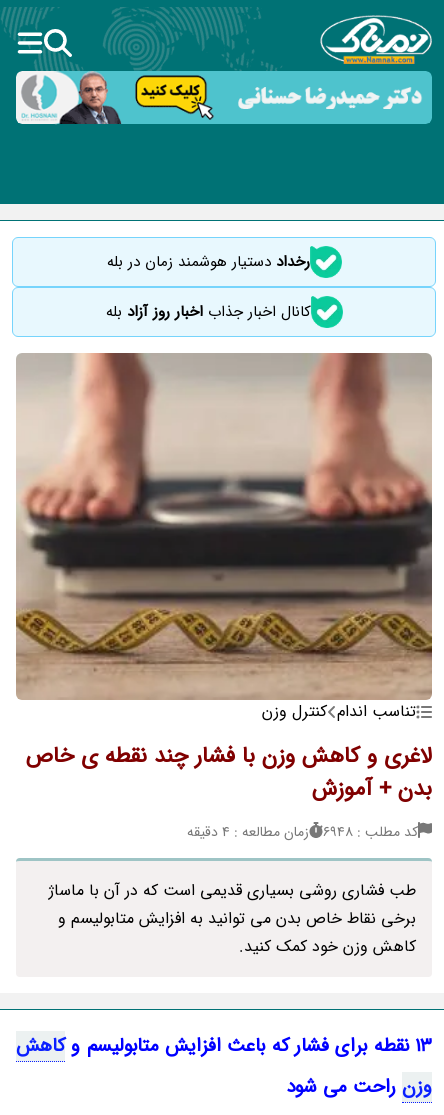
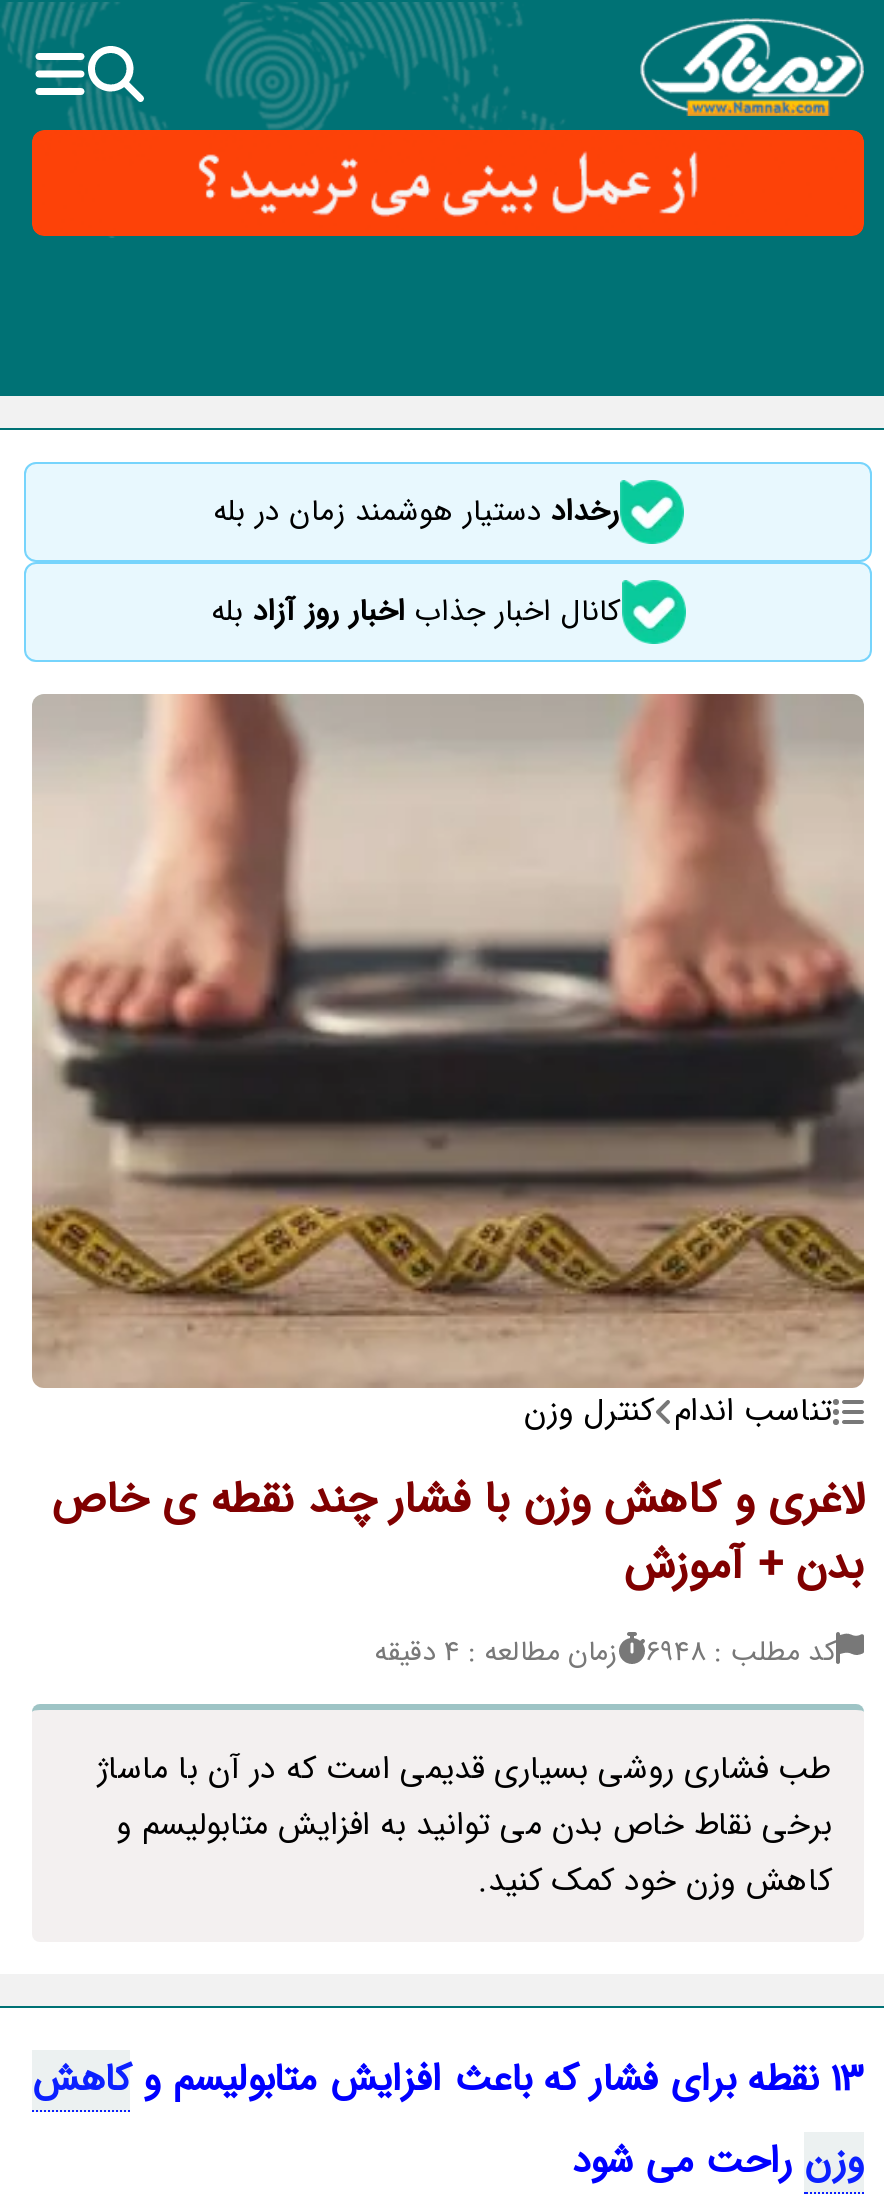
- [image]
+ [image]
